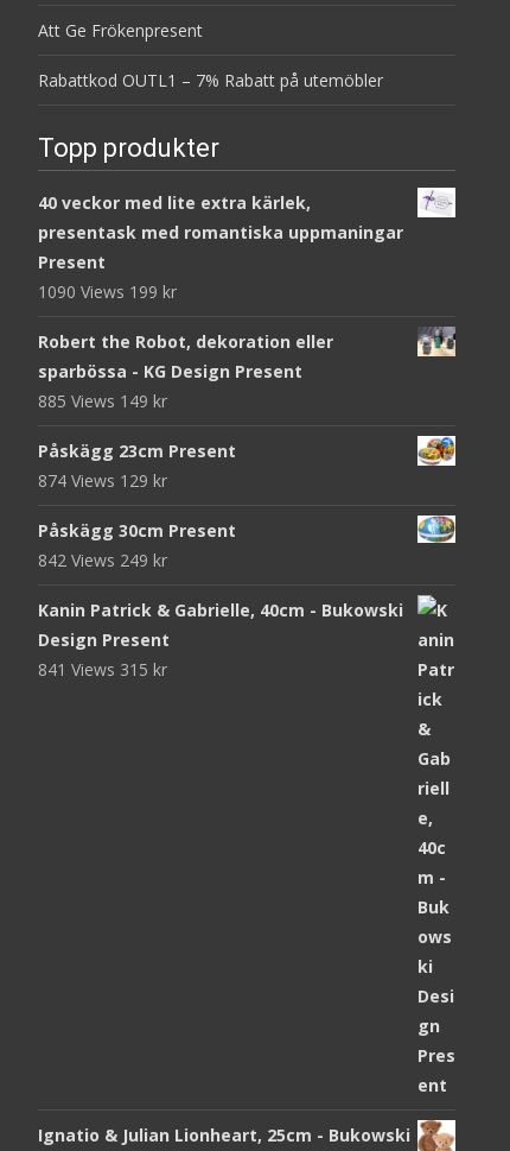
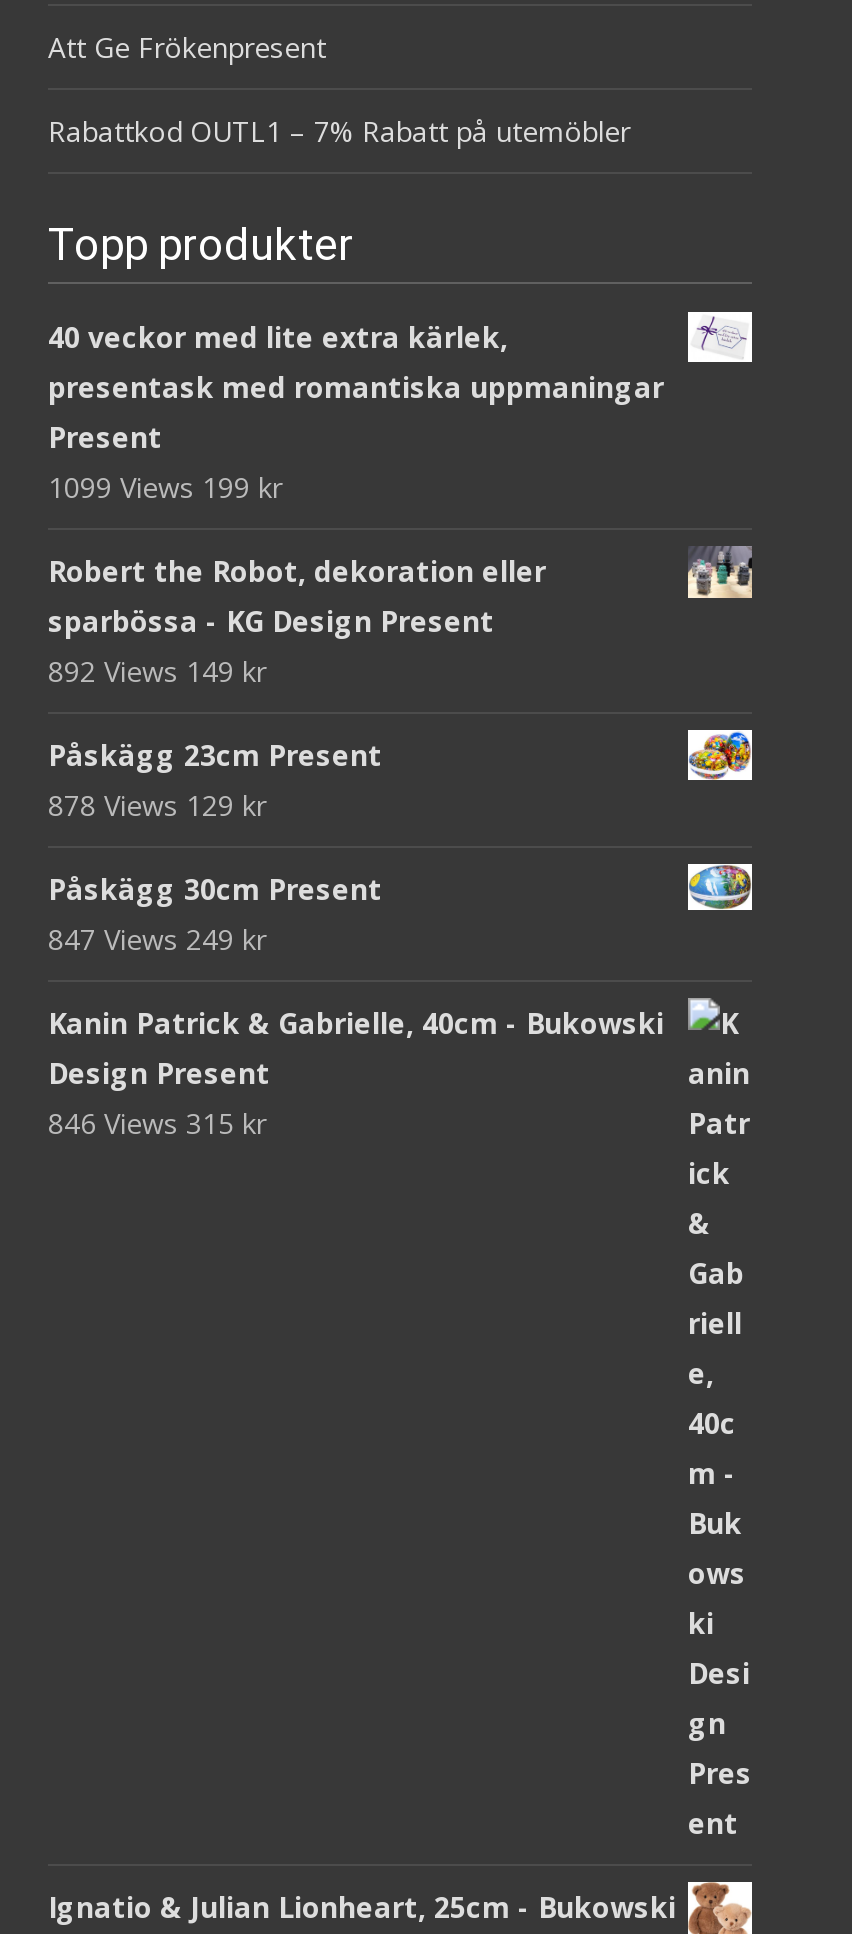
- 1090 Views 199 kr
+ 1099 Views 199 kr

- 885 Views 149 kr
+ 892 Views 149 kr

- 874 Views 129 kr
+ 878 Views 129 kr

- 842 Views 249 kr
+ 847 Views 249 kr

- 841 Views 315 kr
+ 846 Views 315 kr
